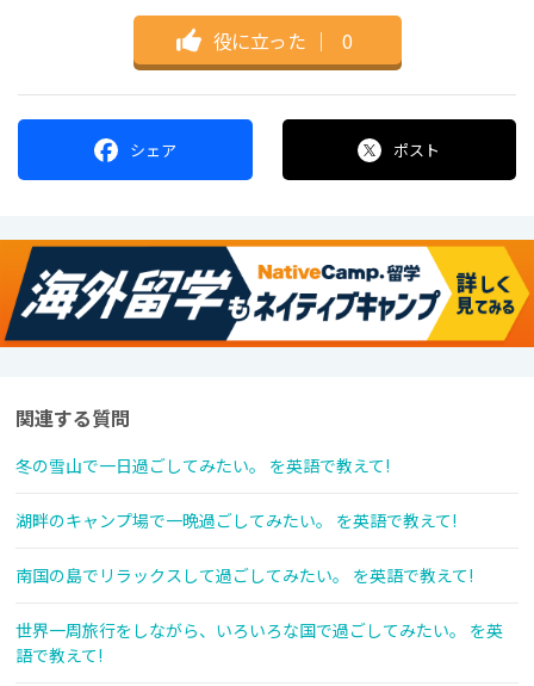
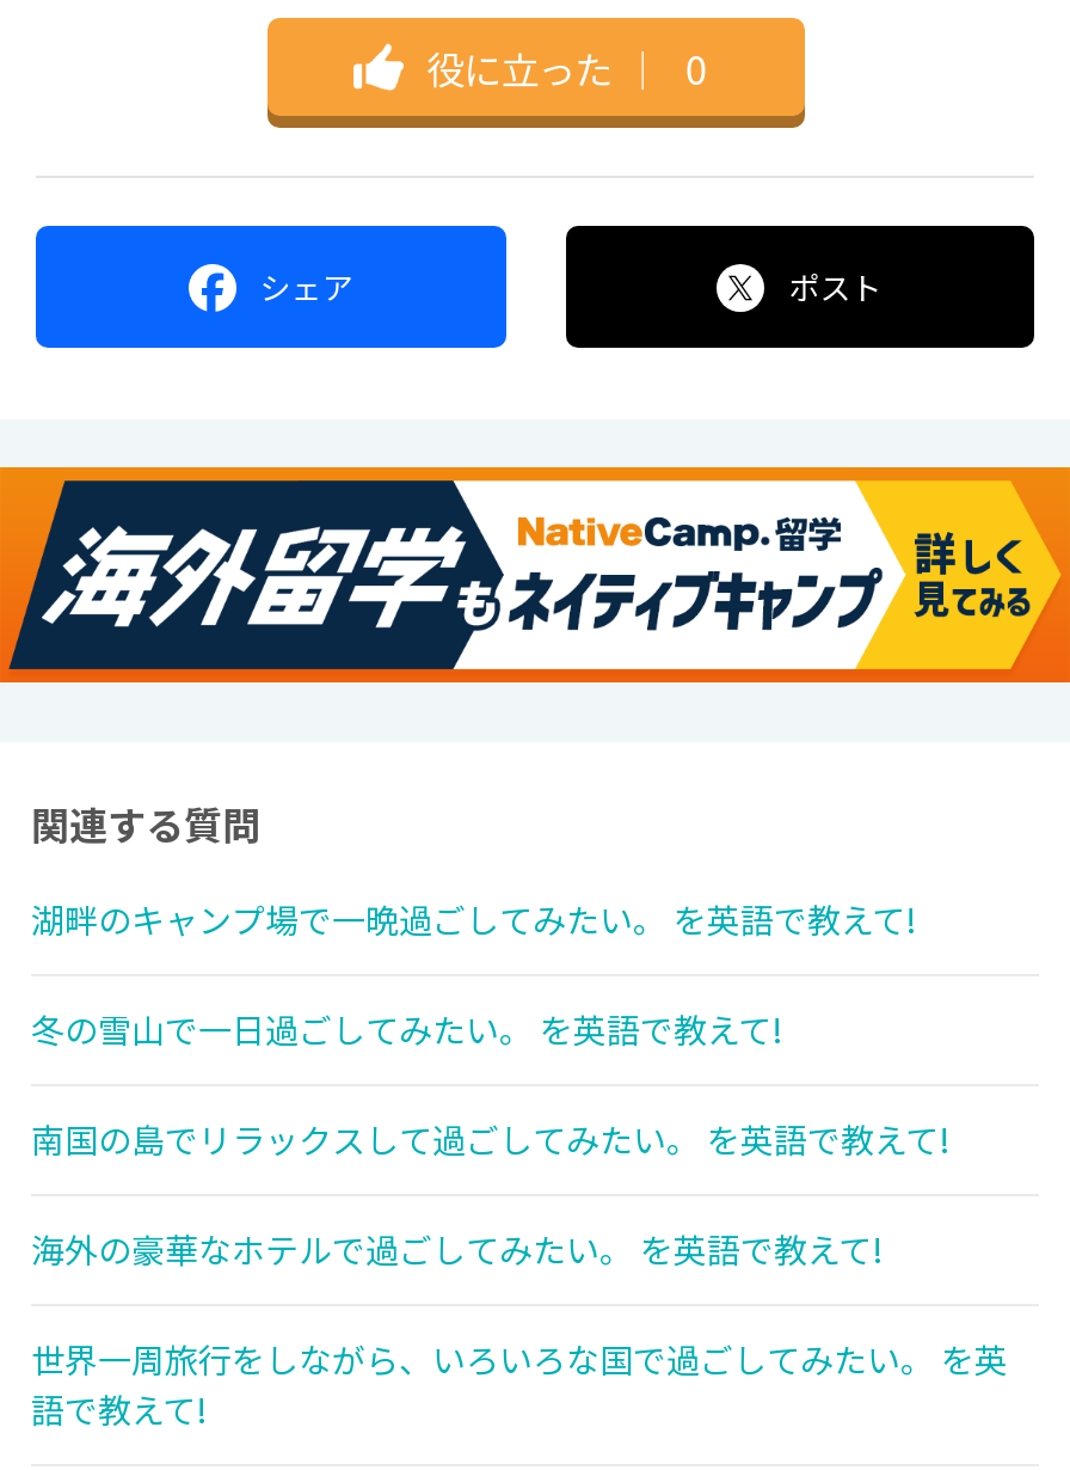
moved up: 湖畔のキャンプ場で一晩過ごしてみたい。 を英語で教えて!

+ 海外の豪華なホテルで過ごしてみたい。 を英語で教えて!
